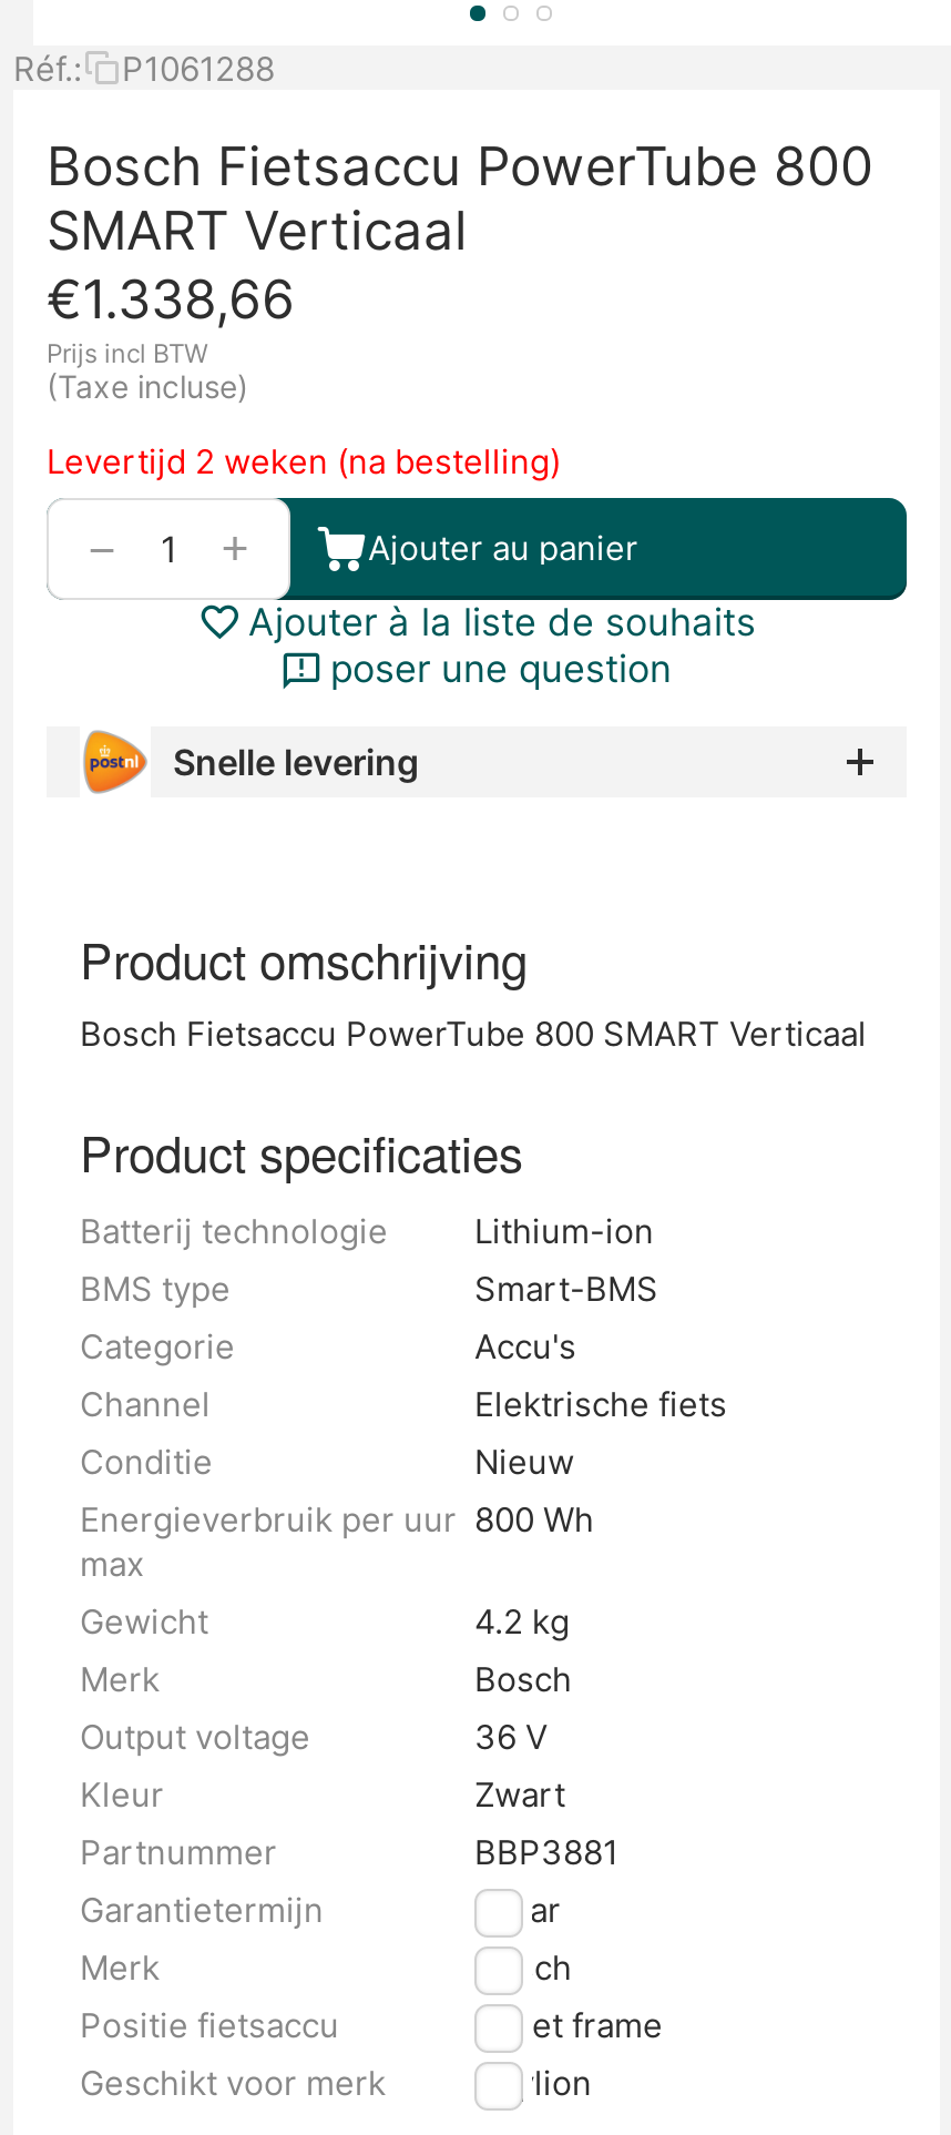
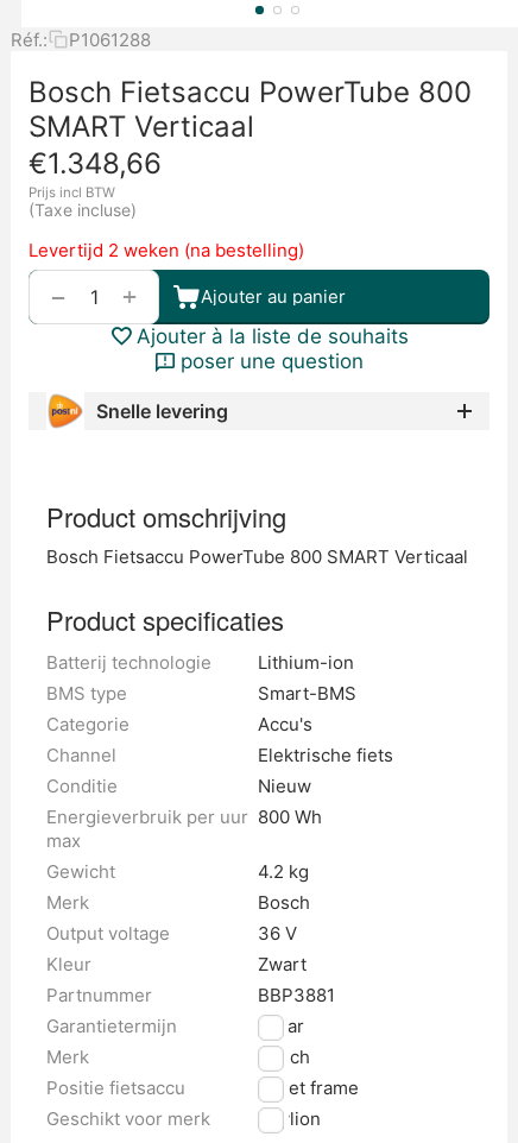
- €1.338,66
+ €1.348,66
